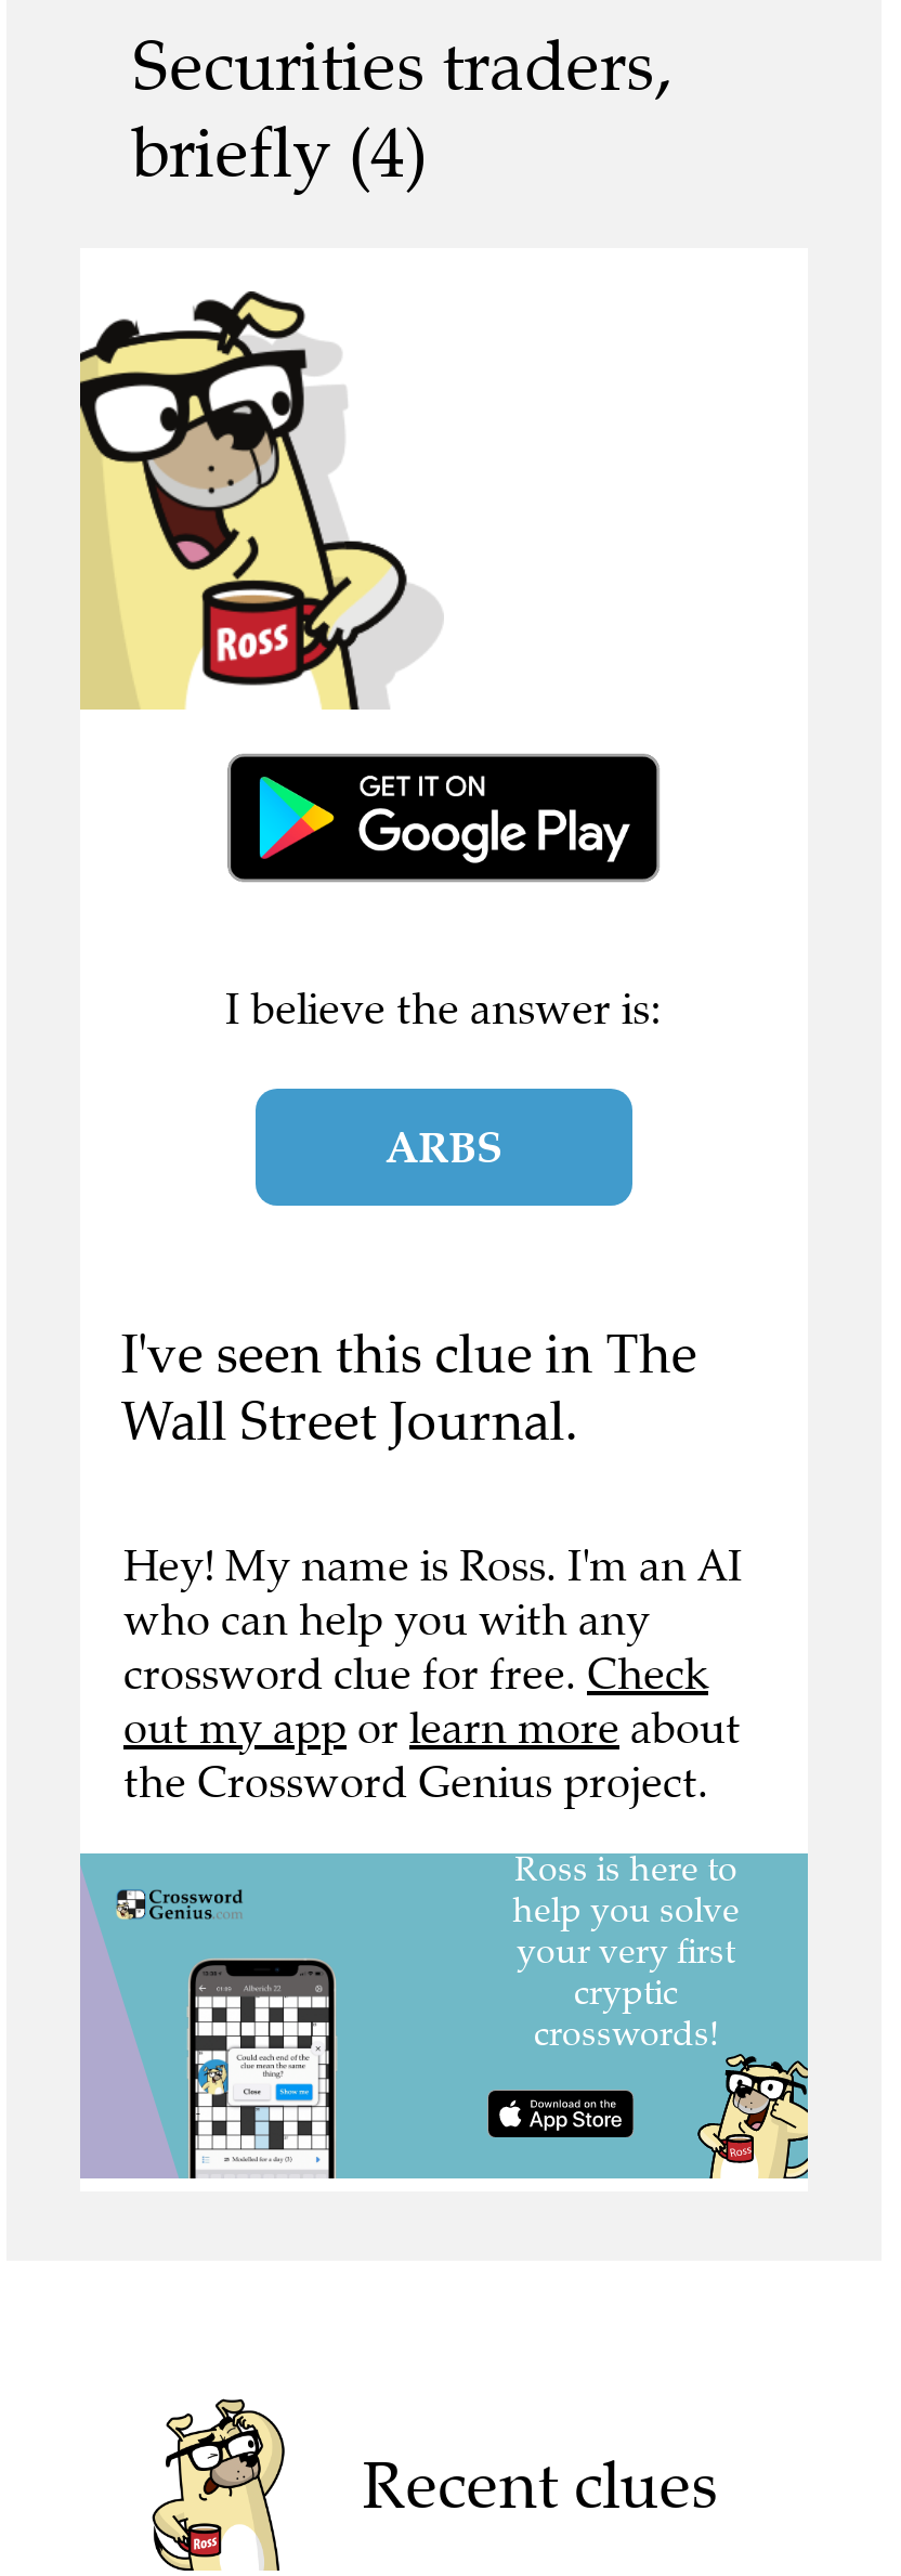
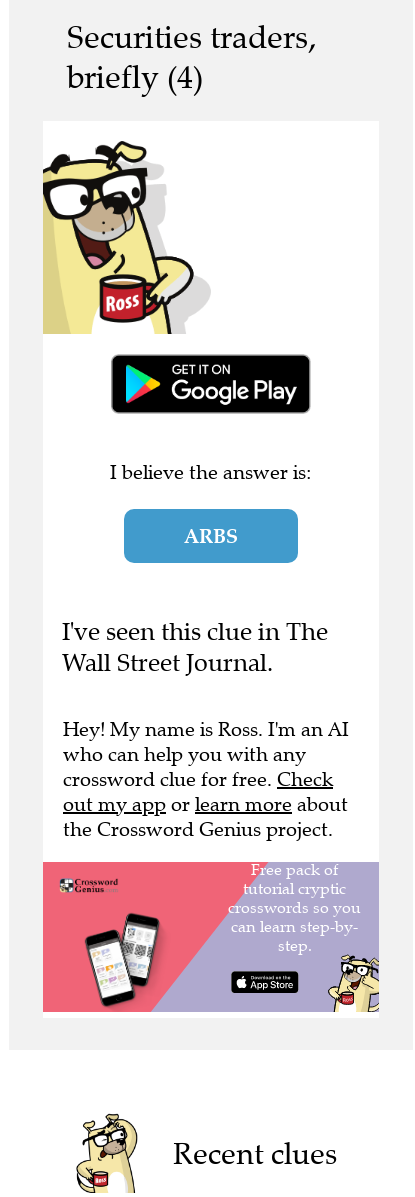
- [image]
+ [image]
